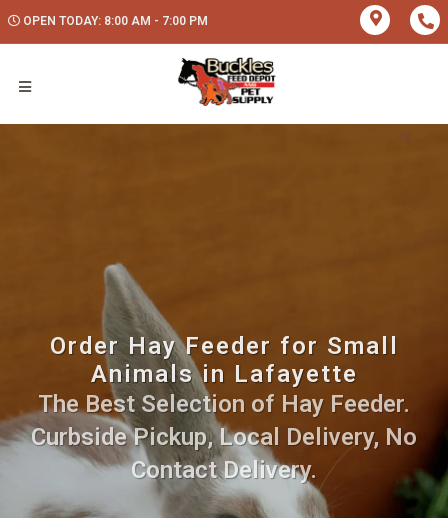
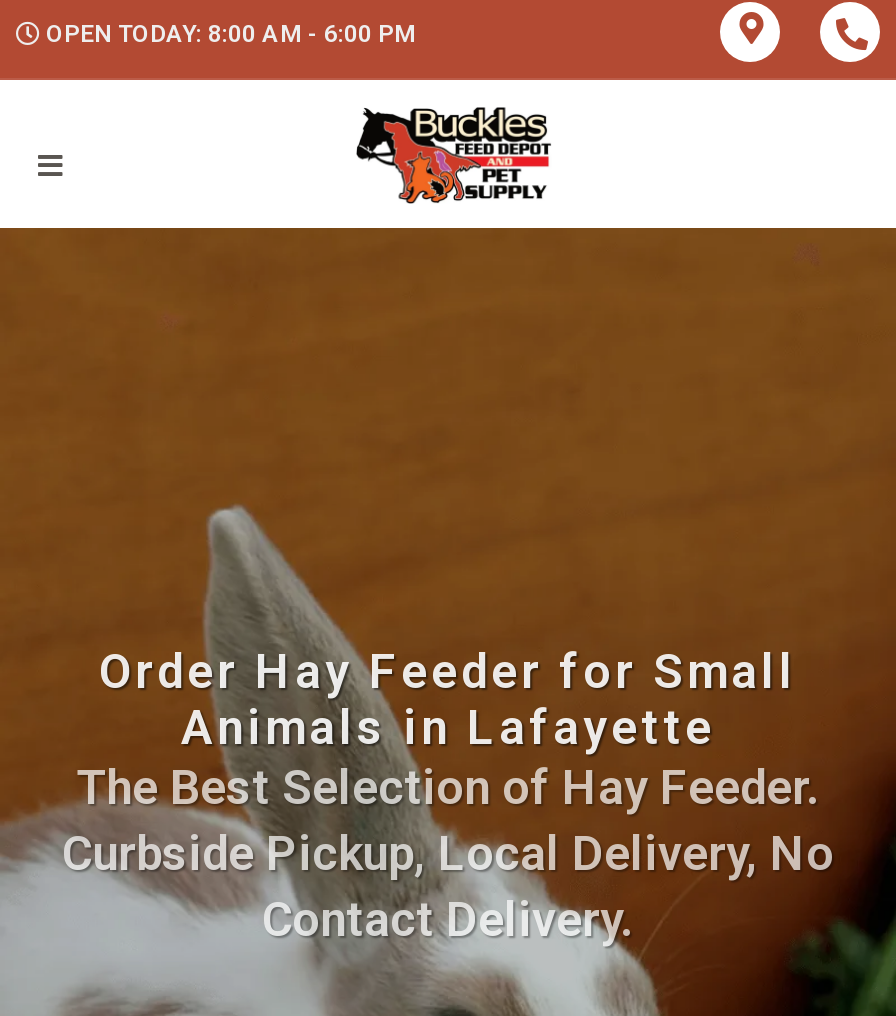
- OPEN TODAY: 8:00 AM - 7:00 PM
+ OPEN TODAY: 8:00 AM - 6:00 PM
